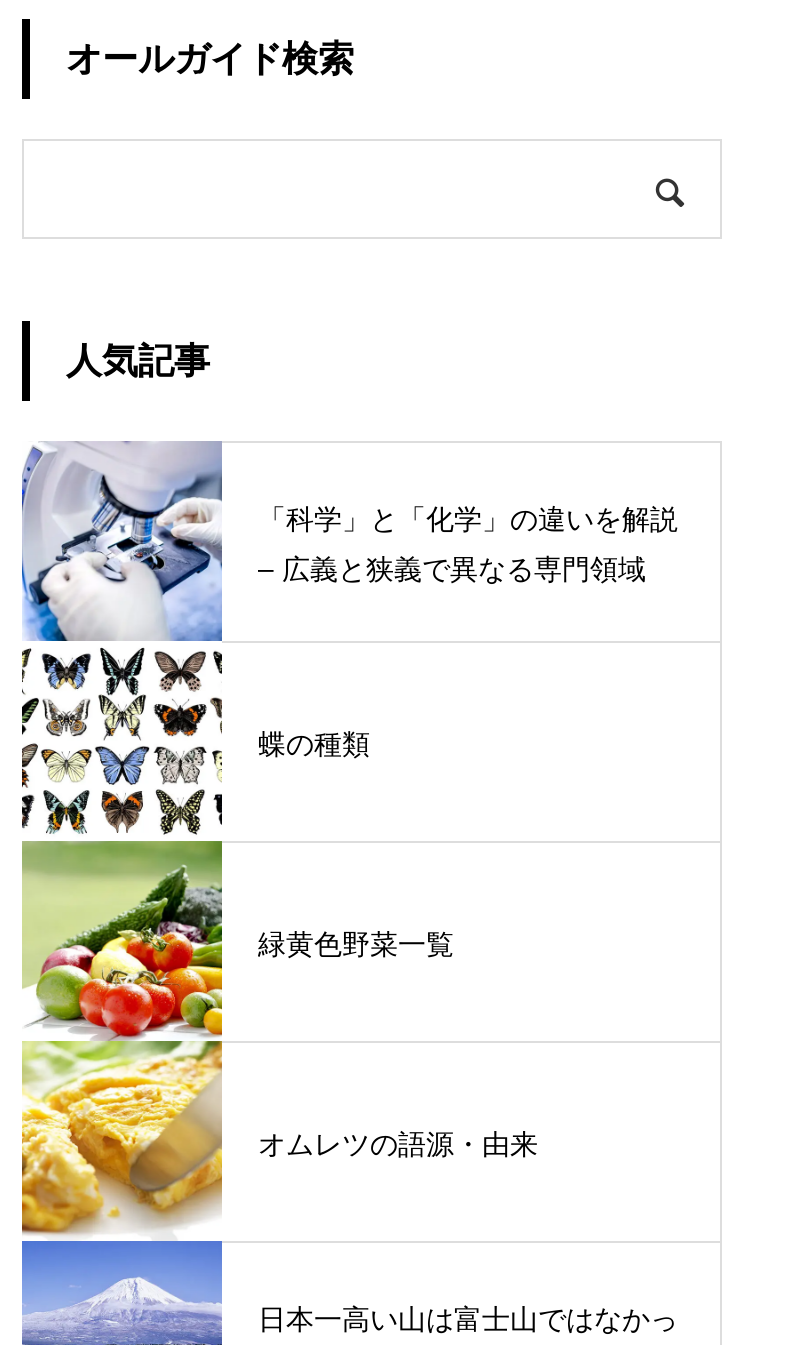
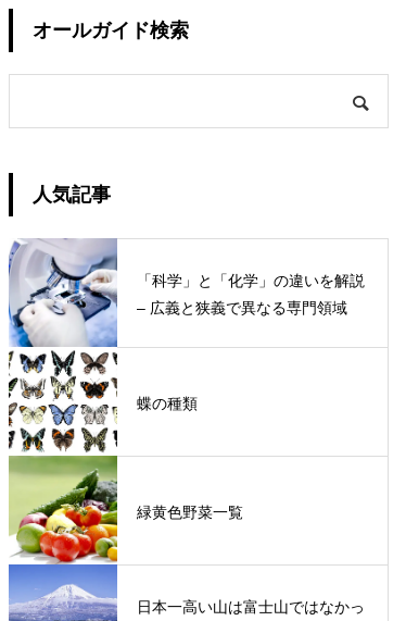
- [image]
- オムレツの語源・由来
